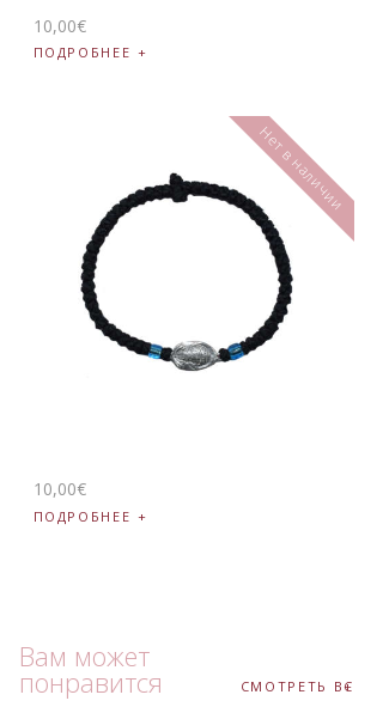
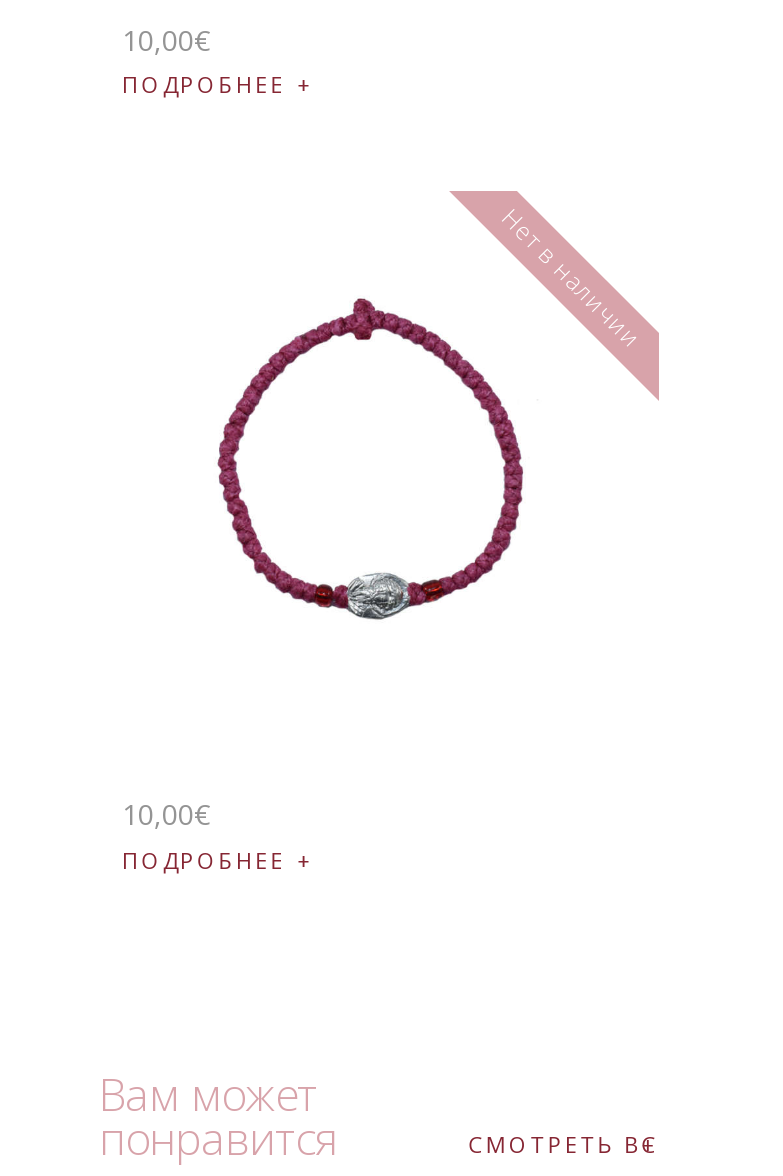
- [image]
+ [image]
